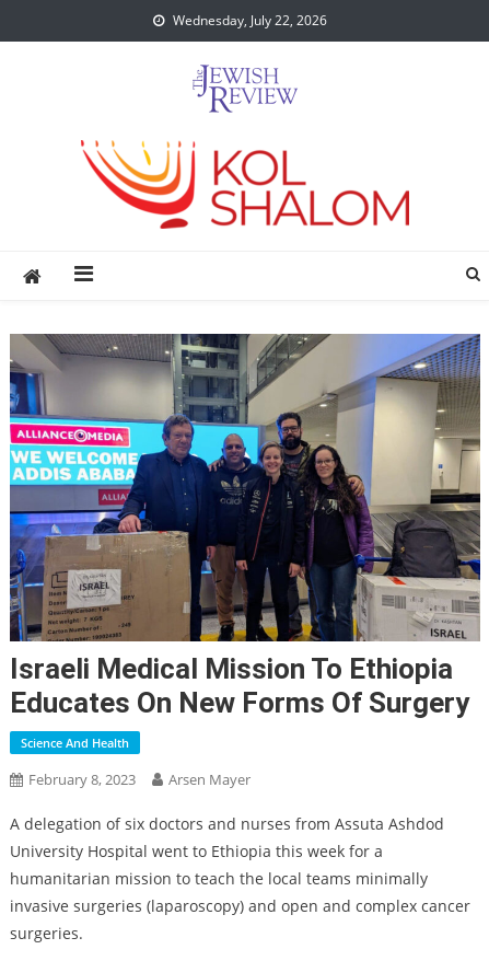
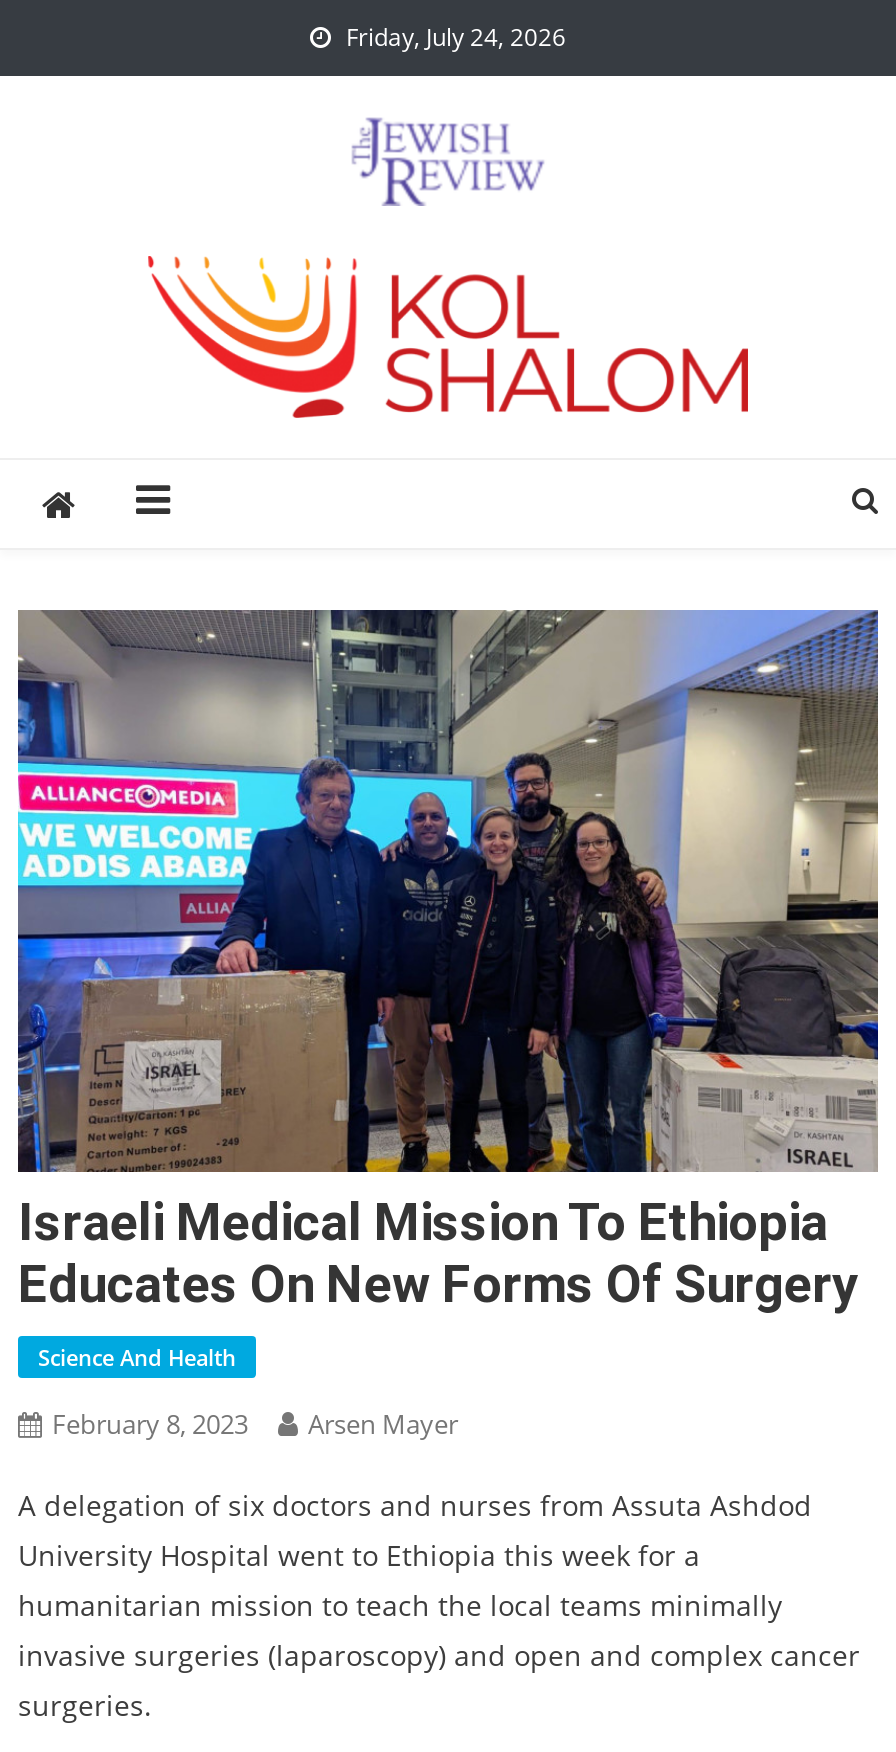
- Wednesday, July 22, 2026
+ Friday, July 24, 2026
